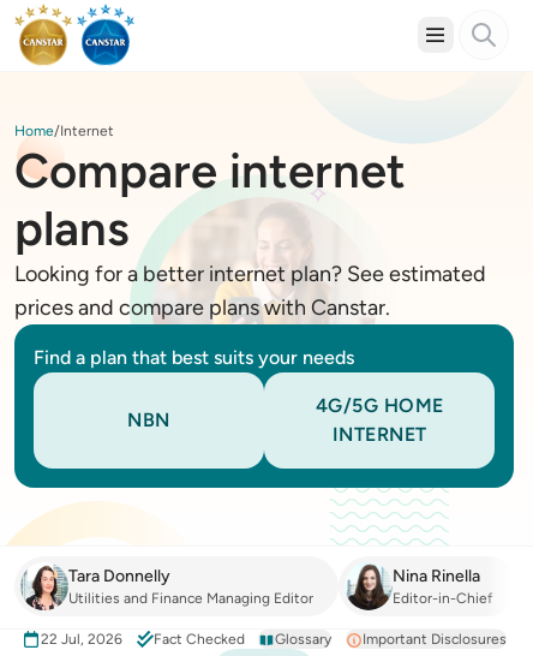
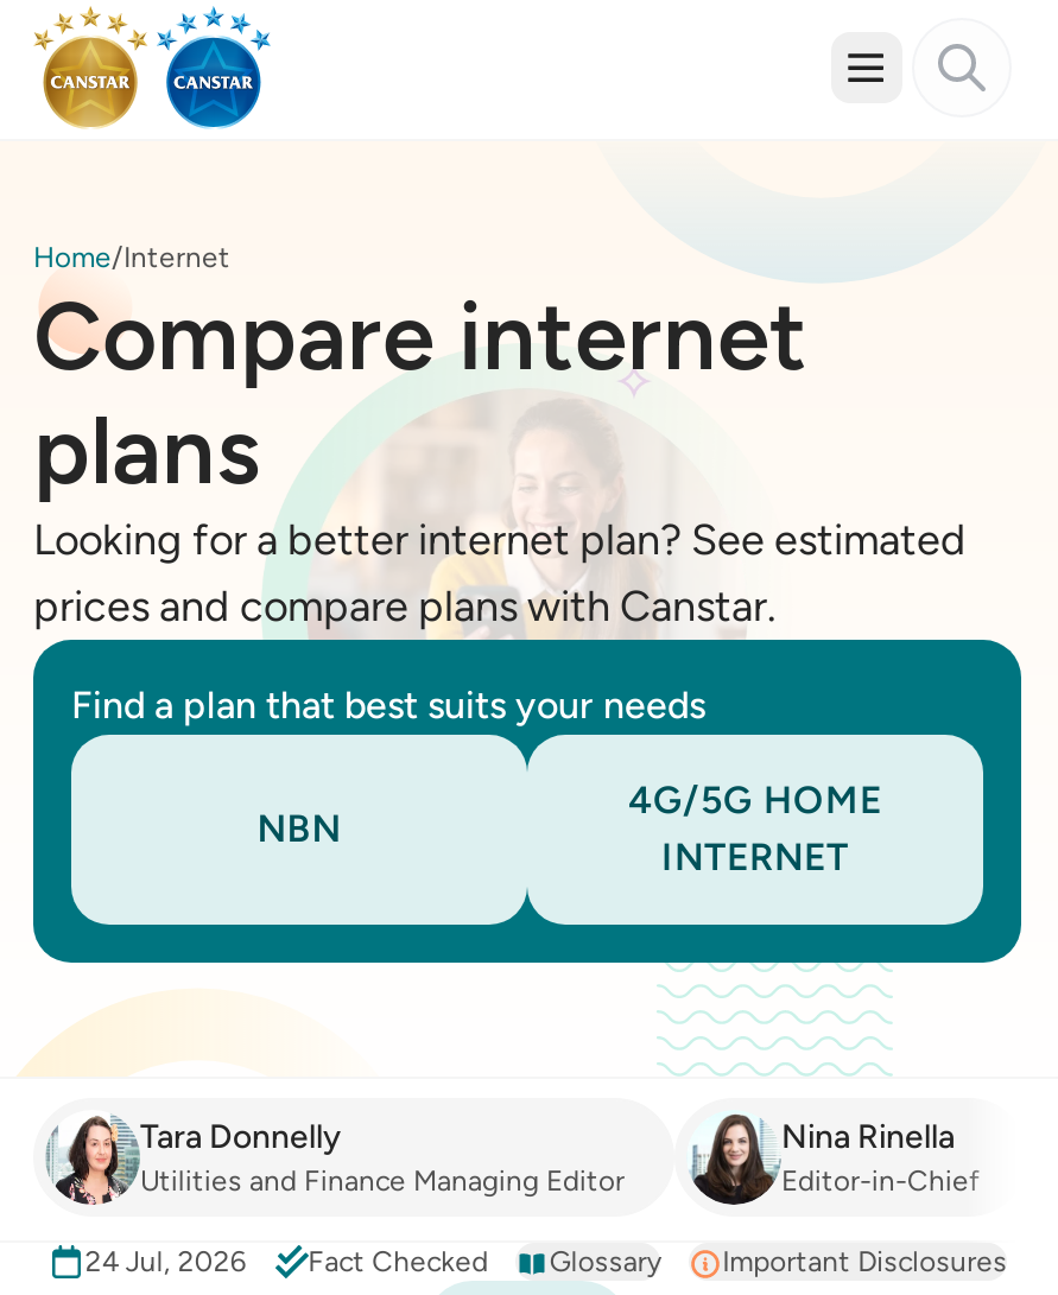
- 22 Jul, 2026 Fact Checked Glossary Important Disclosures
+ 24 Jul, 2026 Fact Checked Glossary Important Disclosures
